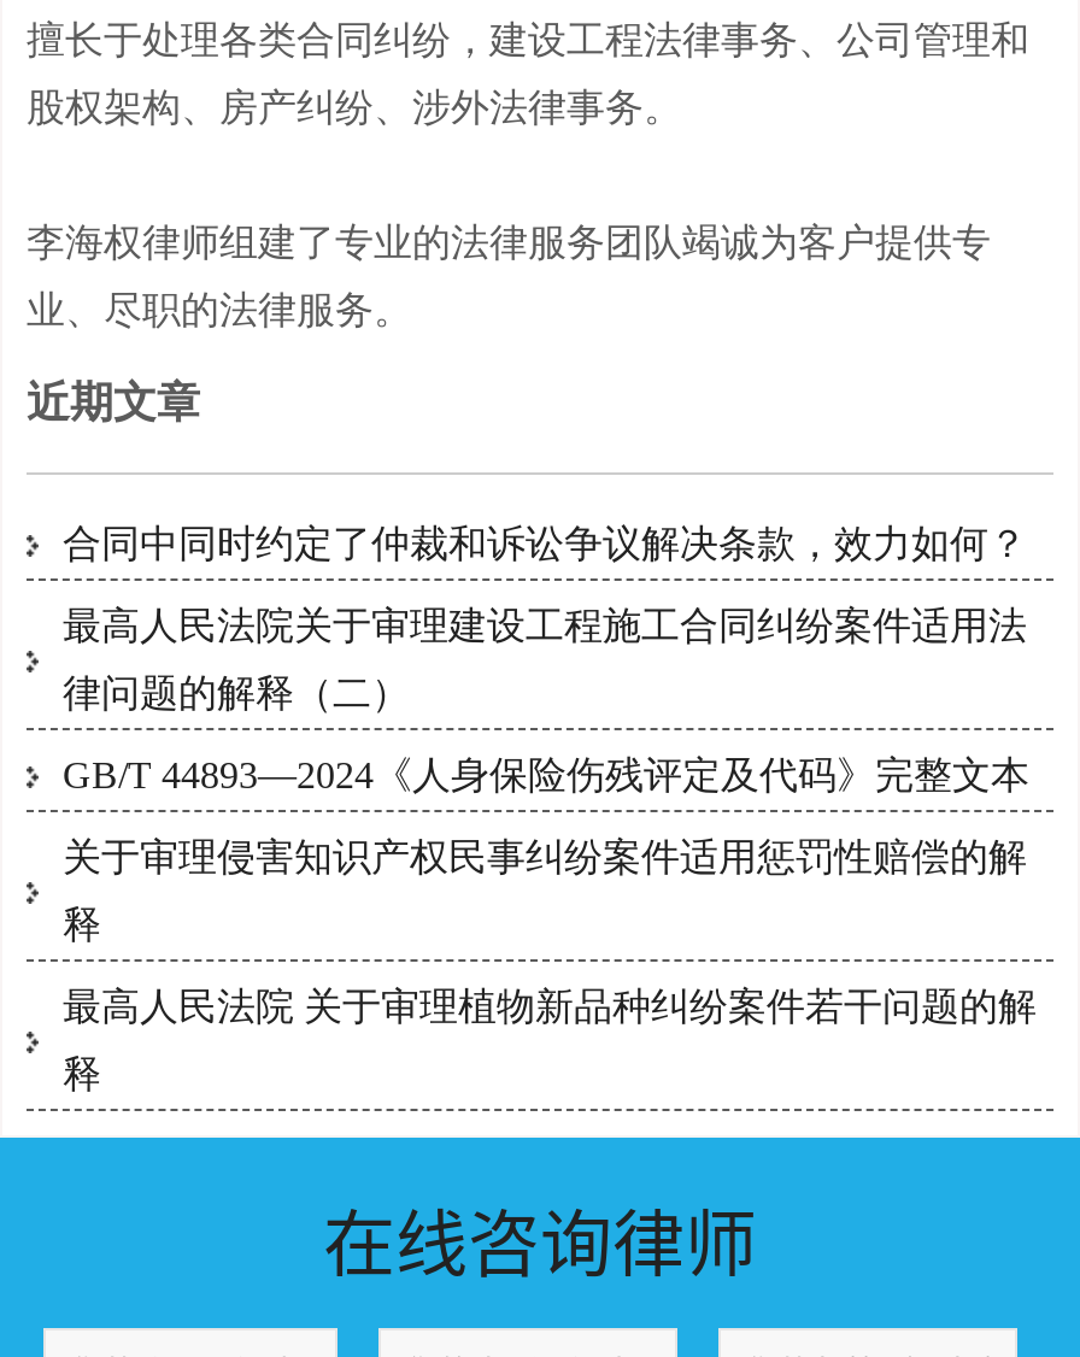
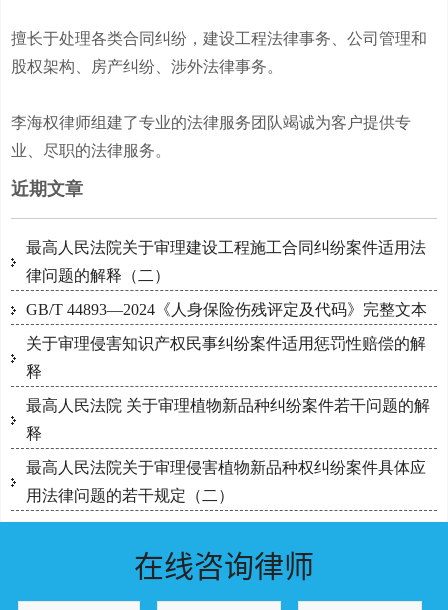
- 合同中同时约定了仲裁和诉讼争议解决条款，效力如何？

moved up: 最高人民法院关于审理建设工程施工合同纠纷案件适用法 | 律问题的解释（二） | GB/T 44893—2024《人身保险伤残评定及代码》完整文本 | 关于审理侵害知识产权民事纠纷案件适用惩罚性赔偿的解 | 释 | 最高人民法院 关于审理植物新品种纠纷案件若干问题的解 | 释

+ 最高人民法院关于审理侵害植物新品种权纠纷案件具体应
+ 用法律问题的若干规定（二）
